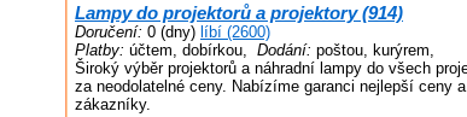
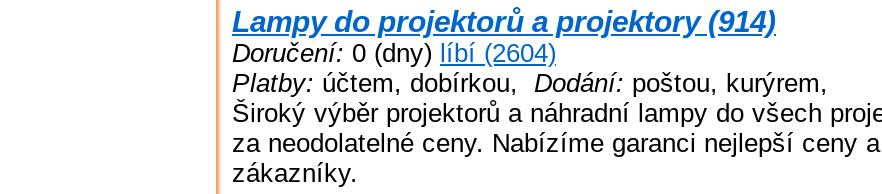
- Doručení: 0 (dny) líbí (2600)
+ Doručení: 0 (dny) líbí (2604)
